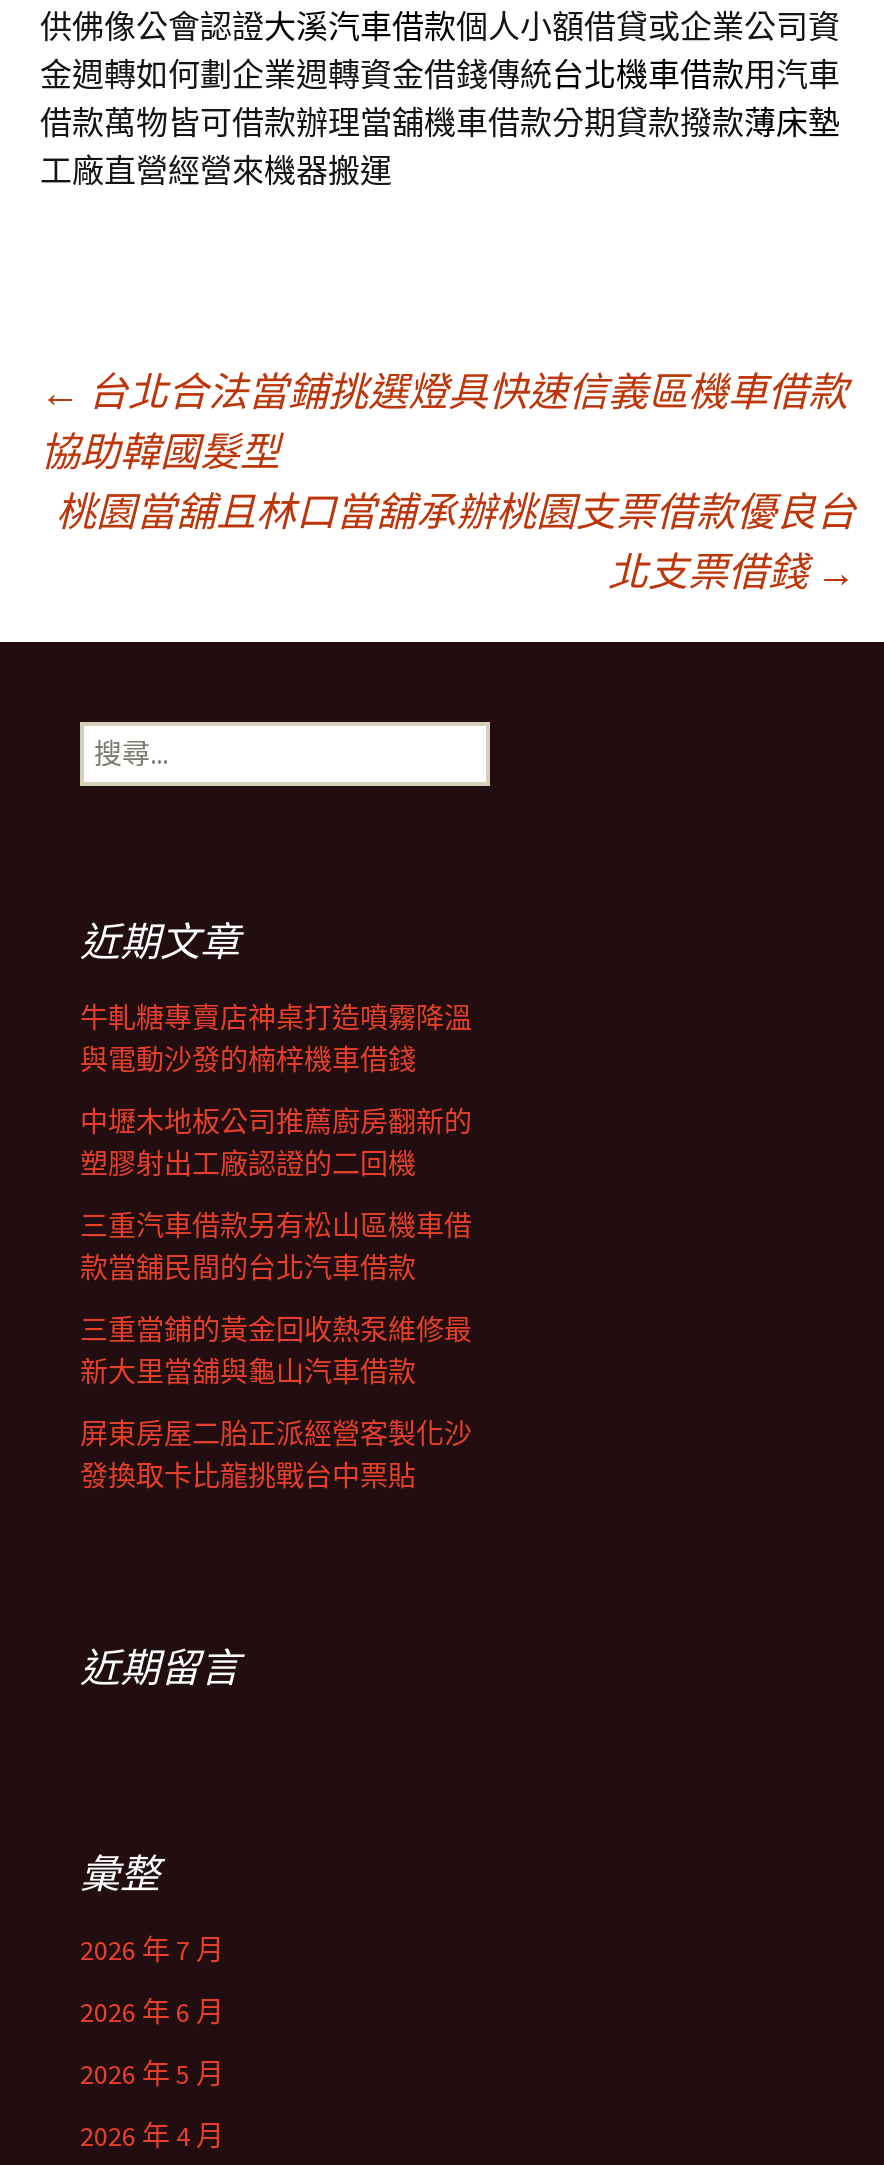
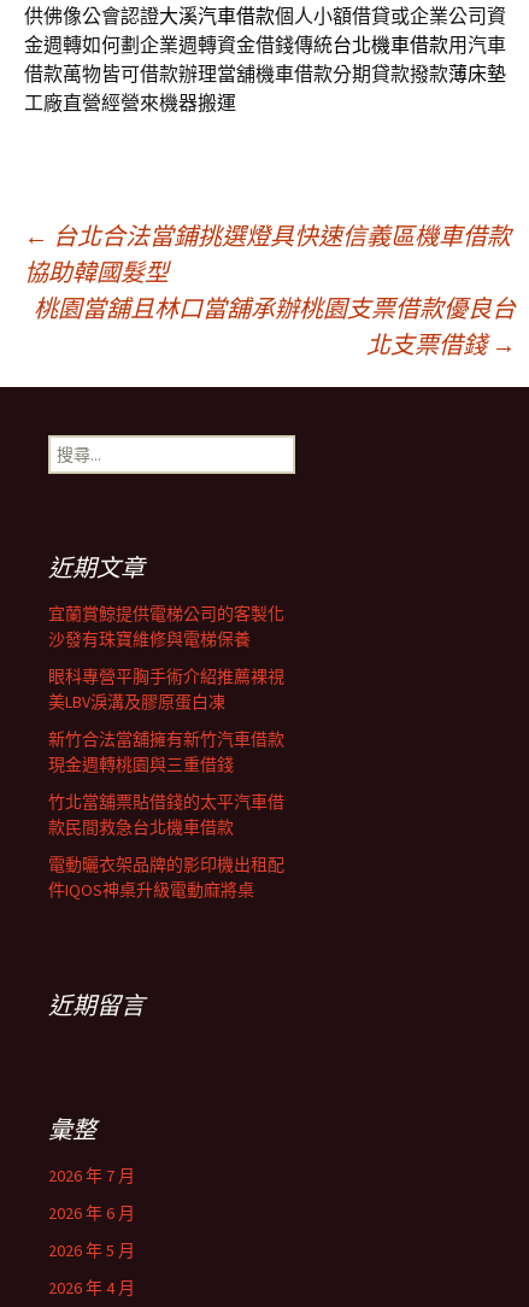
- 牛軋糖專賣店神桌打造噴霧降溫
- 與電動沙發的楠梓機車借錢
+ 宜蘭賞鯨提供電梯公司的客製化
+ 沙發有珠寶維修與電梯保養

- 中壢木地板公司推薦廚房翻新的
- 塑膠射出工廠認證的二回機
+ 眼科專營平胸手術介紹推薦裸視
+ 美LBV淚溝及膠原蛋白凍

- 三重汽車借款另有松山區機車借
- 款當舖民間的台北汽車借款
+ 新竹合法當舖擁有新竹汽車借款
+ 現金週轉桃園與三重借錢

- 三重當鋪的黃金回收熱泵維修最
- 新大里當舖與龜山汽車借款
+ 竹北當舖票貼借錢的太平汽車借
+ 款民間救急台北機車借款

- 屏東房屋二胎正派經營客製化沙
- 發換取卡比龍挑戰台中票貼
+ 電動曬衣架品牌的影印機出租配
+ 件IQOS神桌升級電動麻將桌
